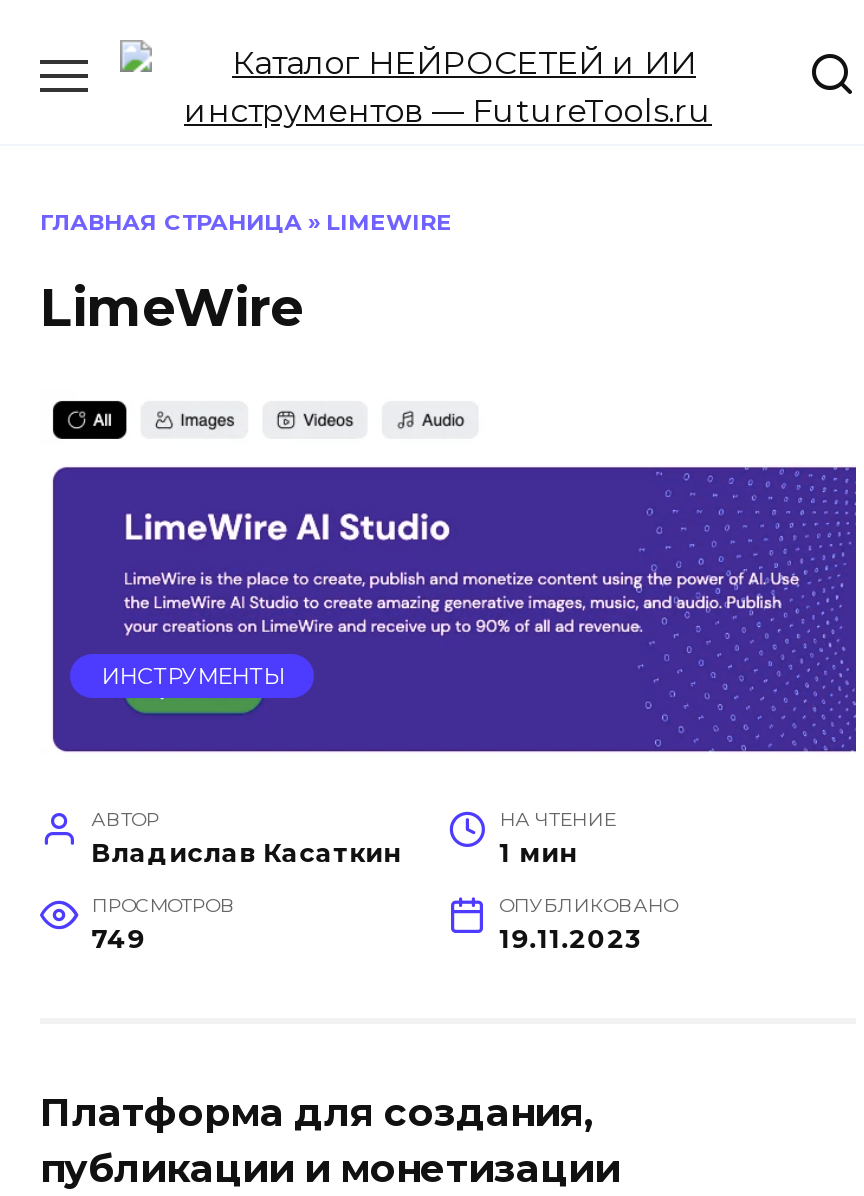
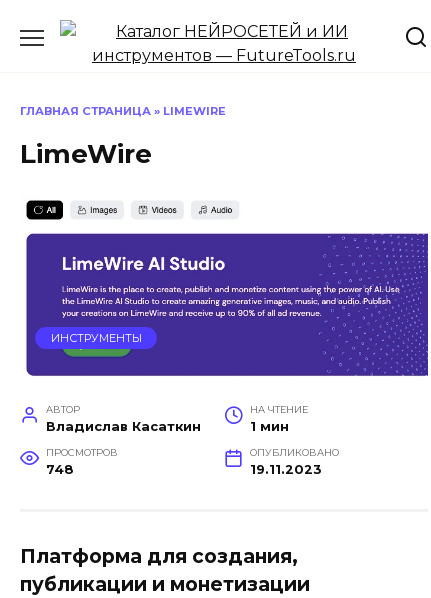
- 749
+ 748
